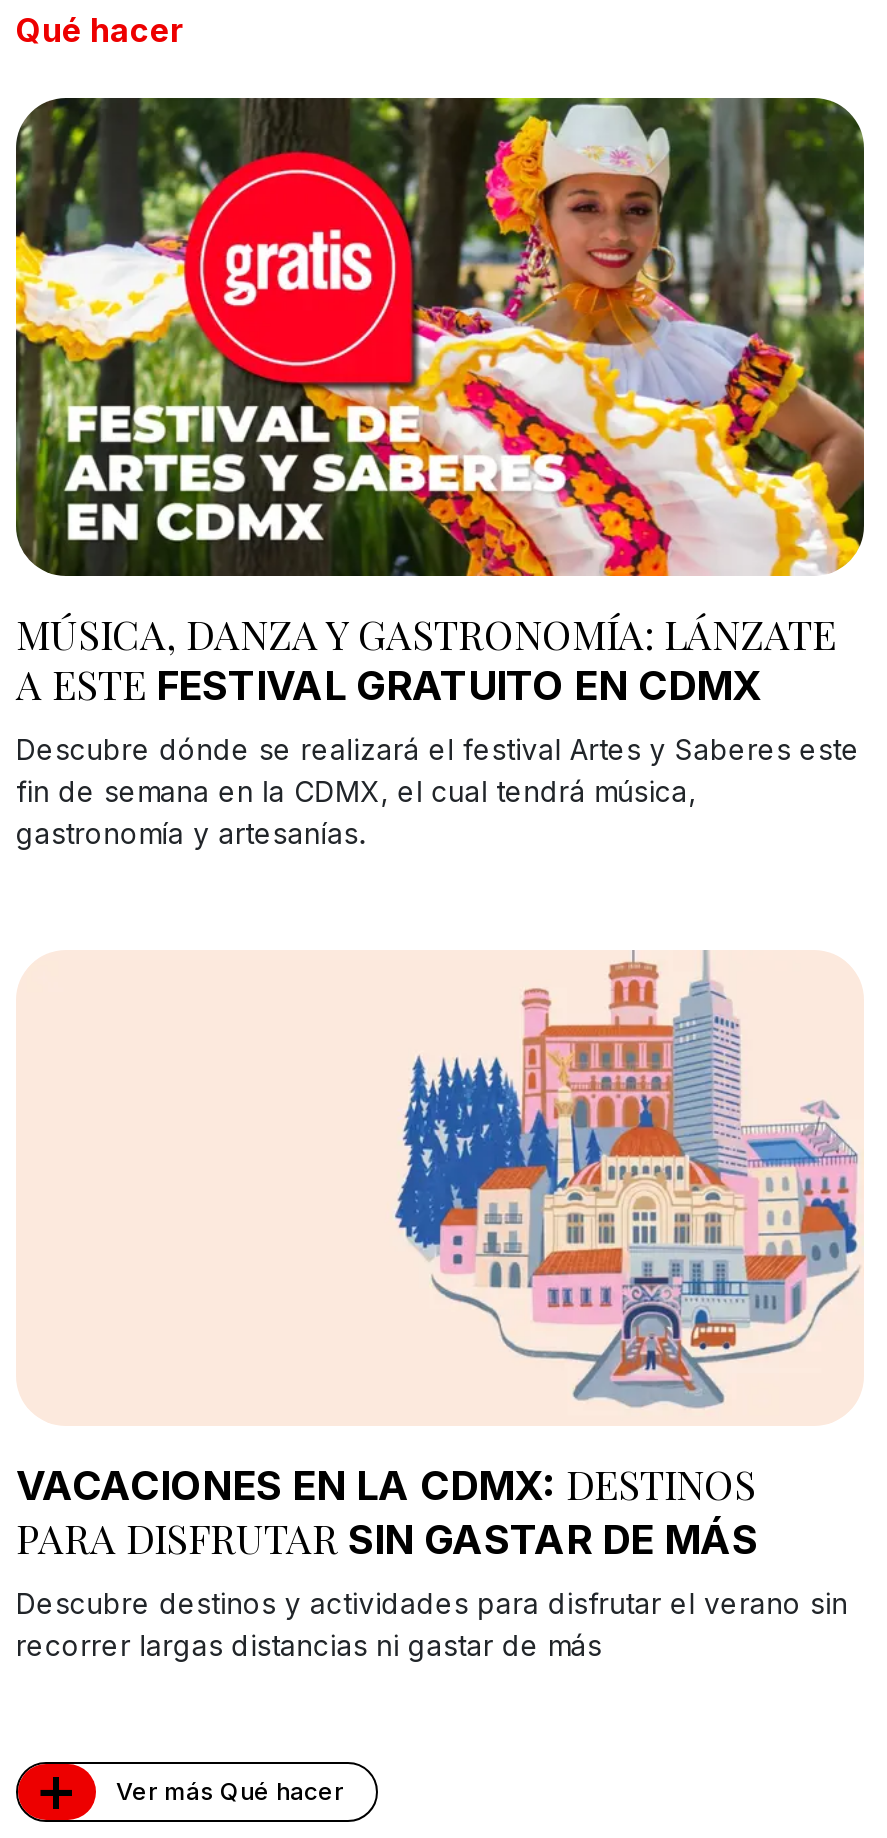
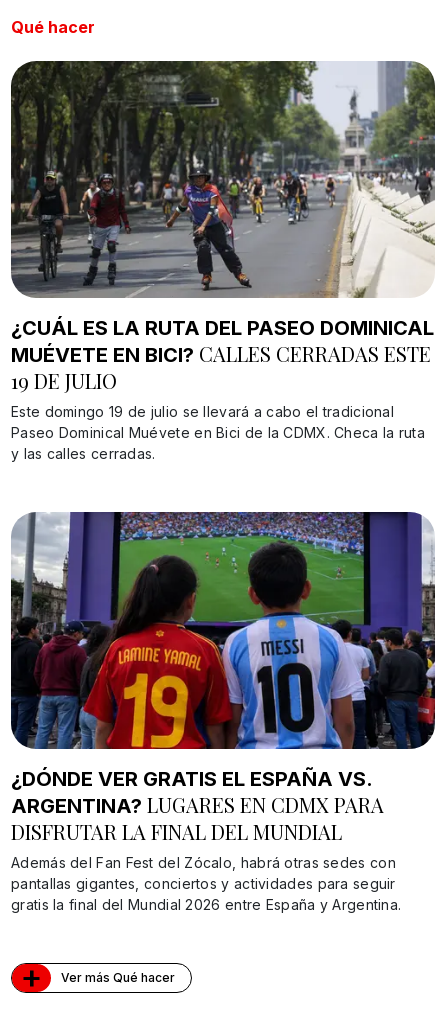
- [image]
+ [image]

- MÚSICA, DANZA Y GASTRONOMÍA: LÁNZATE
- A ESTE FESTIVAL GRATUITO EN CDMX
- Descubre dónde se realizará el festival Artes y Saberes este
- fin de semana en la CDMX, el cual tendrá música,
- gastronomía y artesanías.
+ ¿CUÁL ES LA RUTA DEL PASEO DOMINICAL
+ MUÉVETE EN BICI? CALLES CERRADAS ESTE
+ 19 DE JULIO
+ Este domingo 19 de julio se llevará a cabo el tradicional
+ Paseo Dominical Muévete en Bici de la CDMX. Checa la ruta
+ y las calles cerradas.

- [image]
- VACACIONES EN LA CDMX: DESTINOS
- PARA DISFRUTAR SIN GASTAR DE MÁS
- Descubre destinos y actividades para disfrutar el verano sin
- recorrer largas distancias ni gastar de más
+ [image]
+ ¿DÓNDE VER GRATIS EL ESPAÑA VS.
+ ARGENTINA? LUGARES EN CDMX PARA
+ DISFRUTAR LA FINAL DEL MUNDIAL
+ Además del Fan Fest del Zócalo, habrá otras sedes con
+ pantallas gigantes, conciertos y actividades para seguir
+ gratis la final del Mundial 2026 entre España y Argentina.
